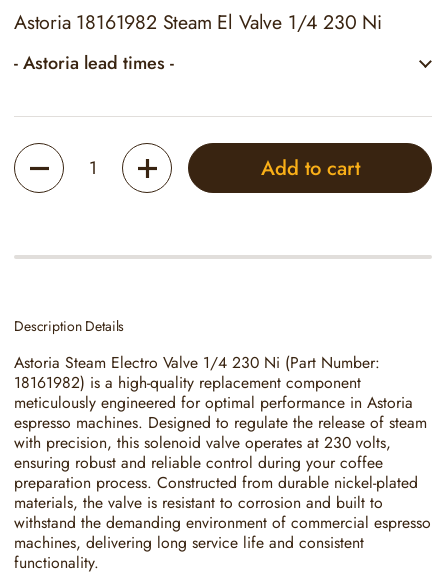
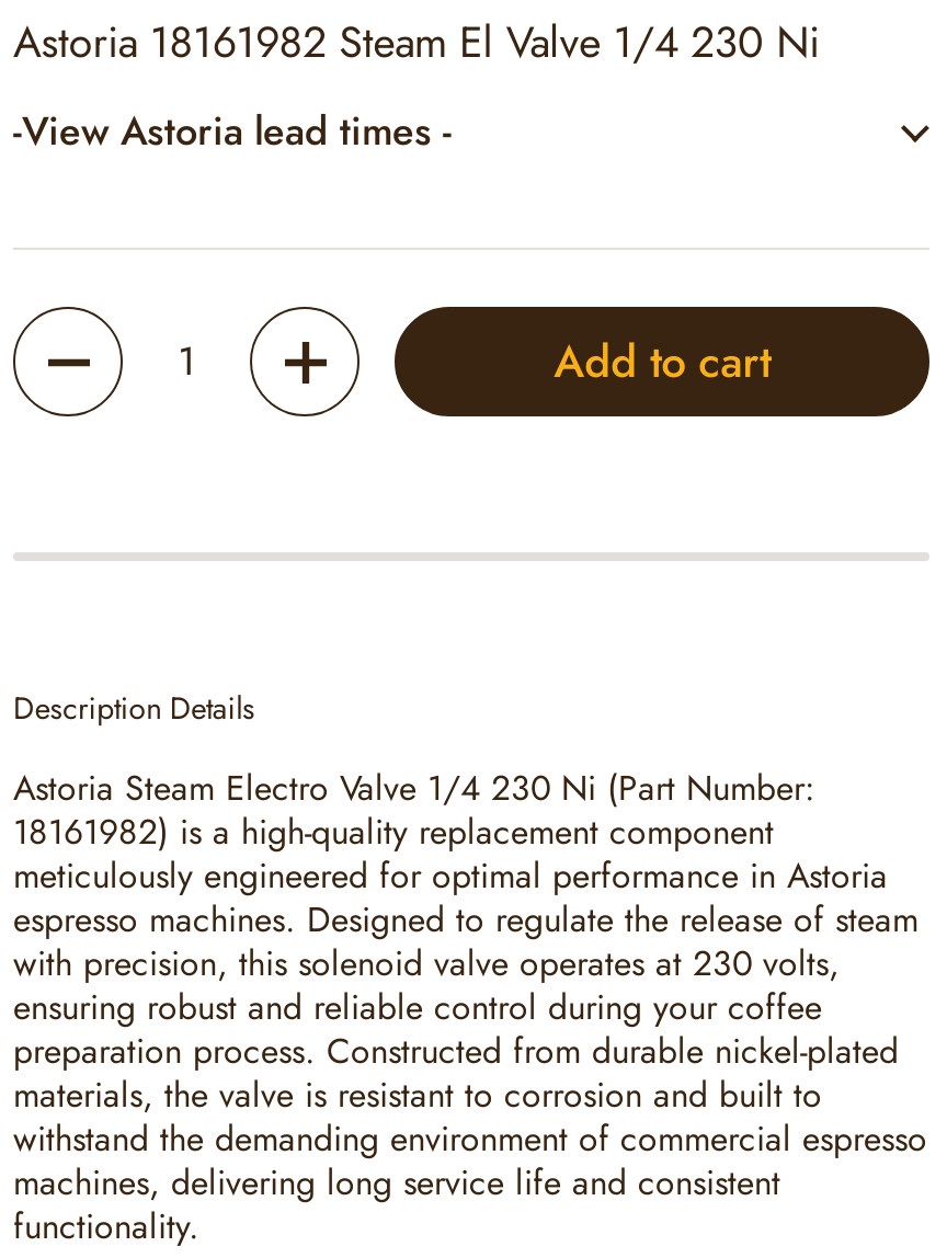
- - Astoria lead times -
+ -View Astoria lead times -
